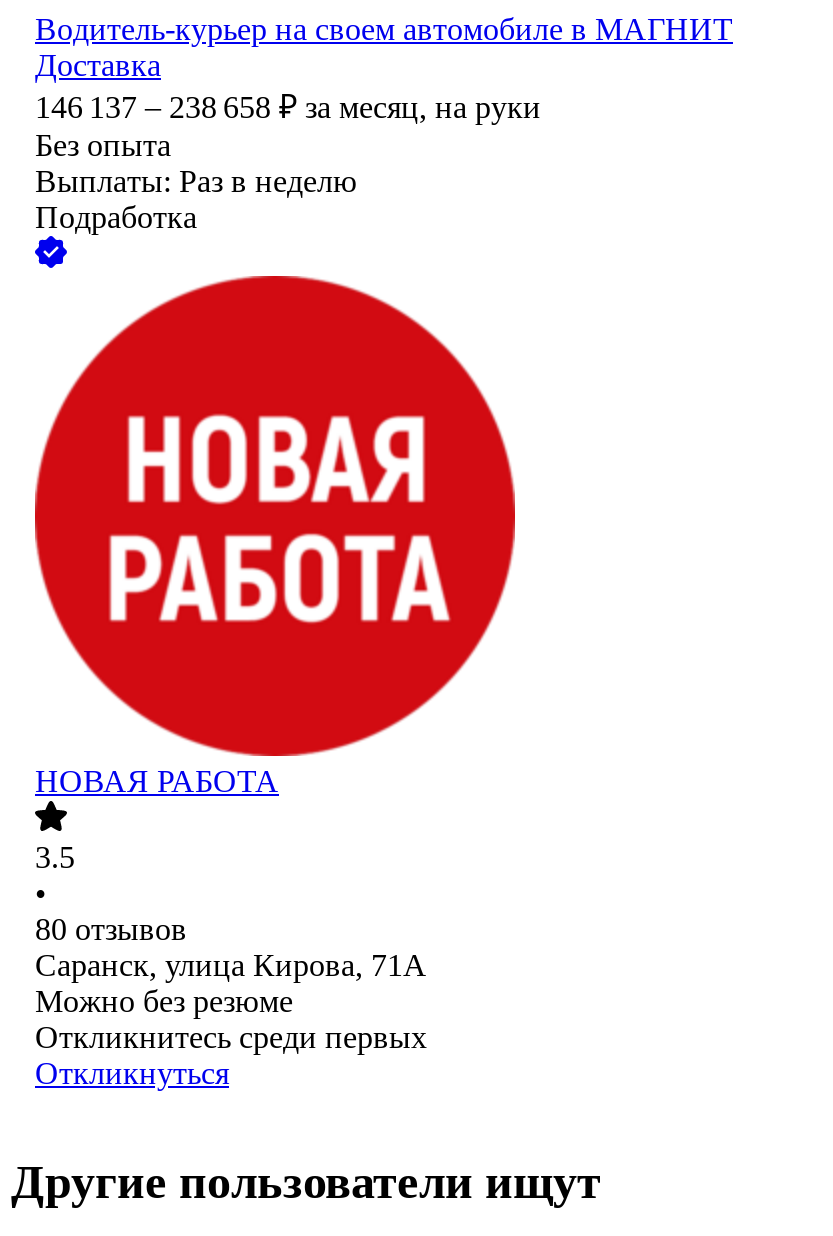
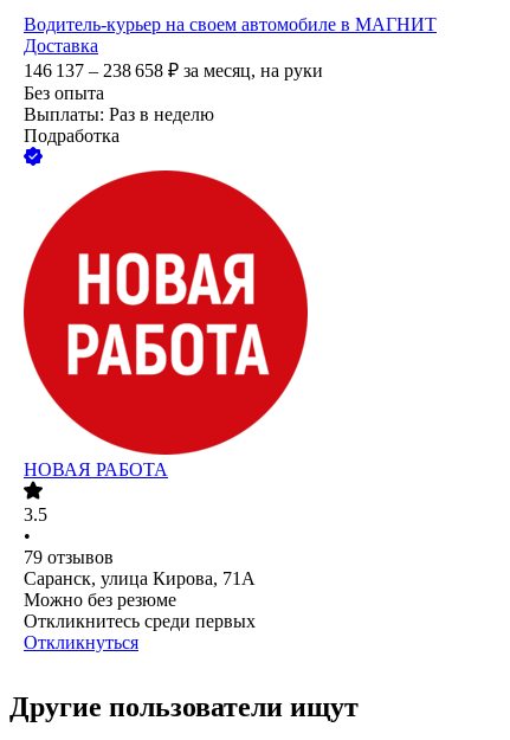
- 80 отзывов
+ 79 отзывов
